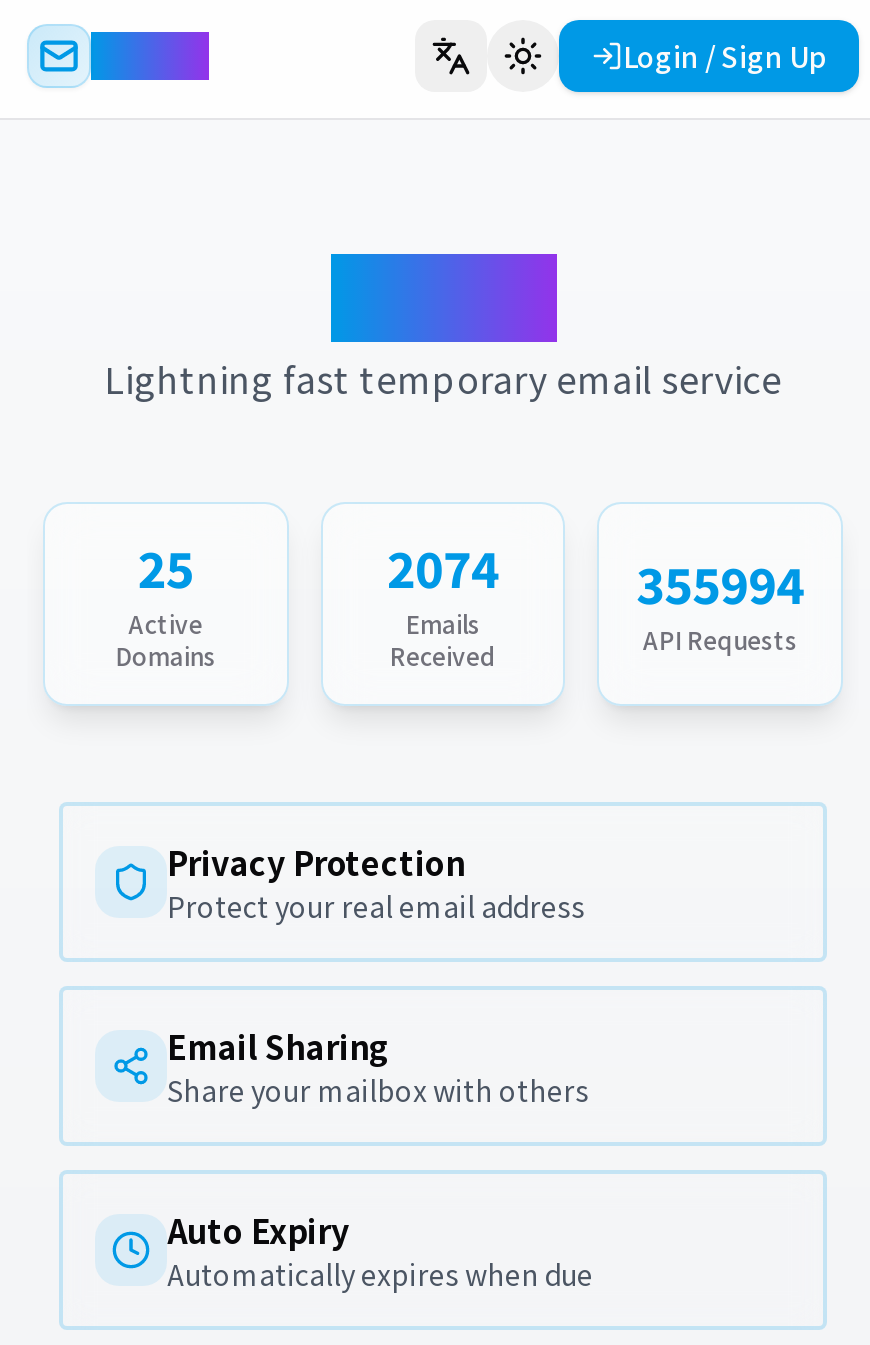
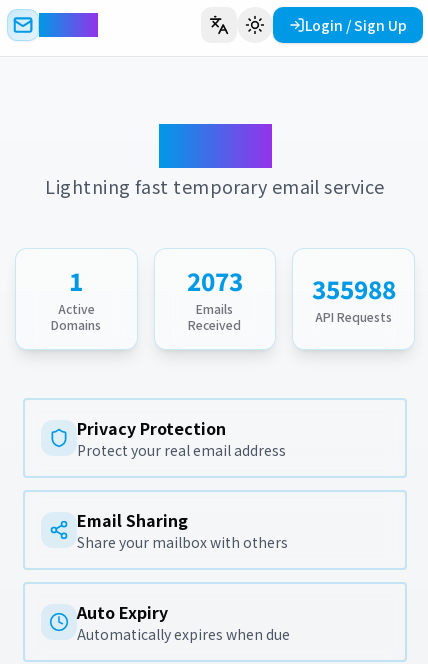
- 25
+ 1

- 2074
+ 2073

- 355994
+ 355988
